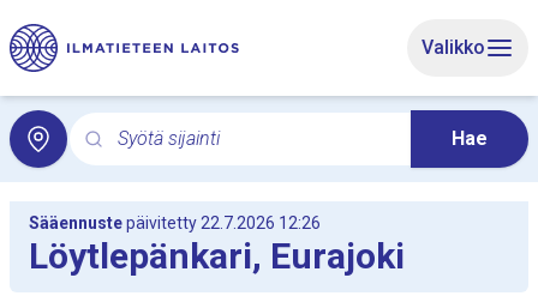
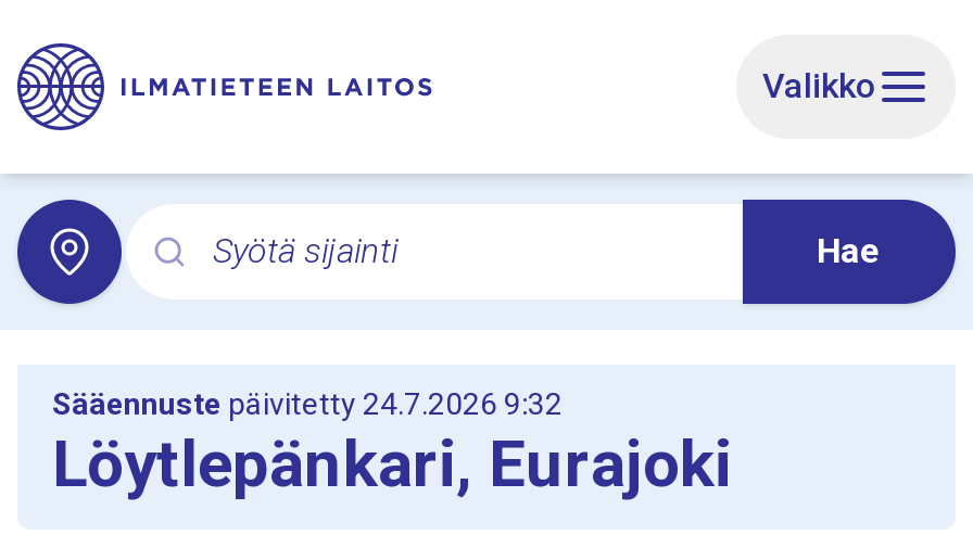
- Sääennuste päivitetty 22.7.2026 12:26
+ Sääennuste päivitetty 24.7.2026 9:32
